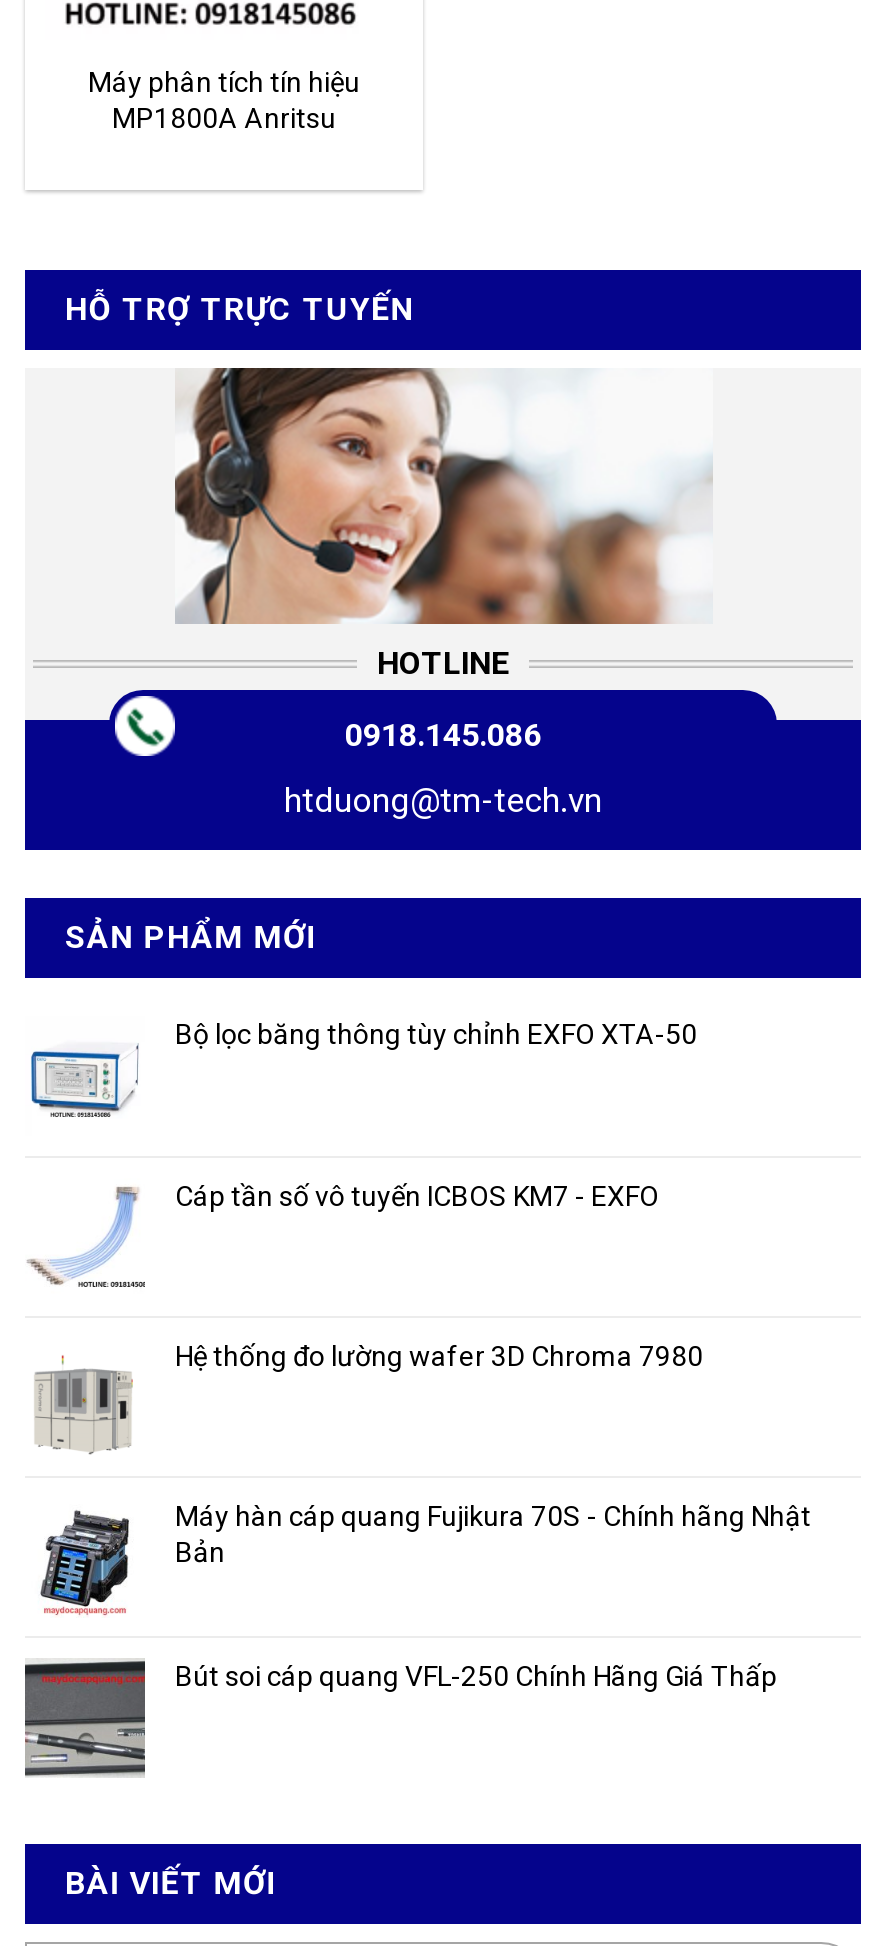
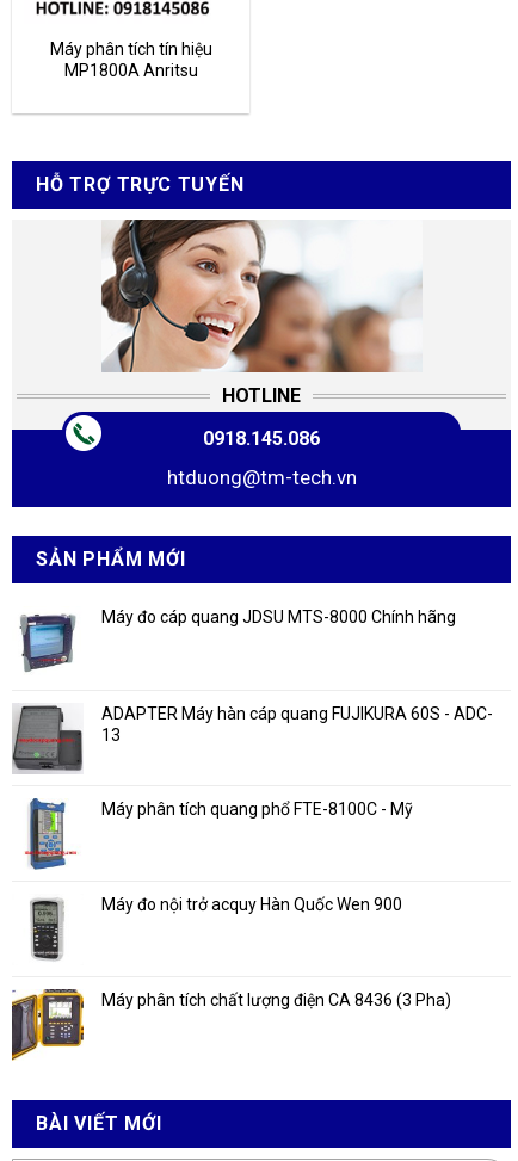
- [image]
- Bộ lọc băng thông tùy chỉnh EXFO XTA-50
+ [image]
+ Máy đo cáp quang JDSU MTS-8000 Chính hãng

- [image]
- Cáp tần số vô tuyến ICBOS KM7 - EXFO
+ [image]
+ ADAPTER Máy hàn cáp quang FUJIKURA 60S - ADC-
+ 13

- [image]
- Hệ thống đo lường wafer 3D Chroma 7980
+ [image]
+ Máy phân tích quang phổ FTE-8100C - Mỹ

- [image]
- Máy hàn cáp quang Fujikura 70S - Chính hãng Nhật
- Bản
+ [image]
+ Máy đo nội trở acquy Hàn Quốc Wen 900

- [image]
- Bút soi cáp quang VFL-250 Chính Hãng Giá Thấp
+ [image]
+ Máy phân tích chất lượng điện CA 8436 (3 Pha)
